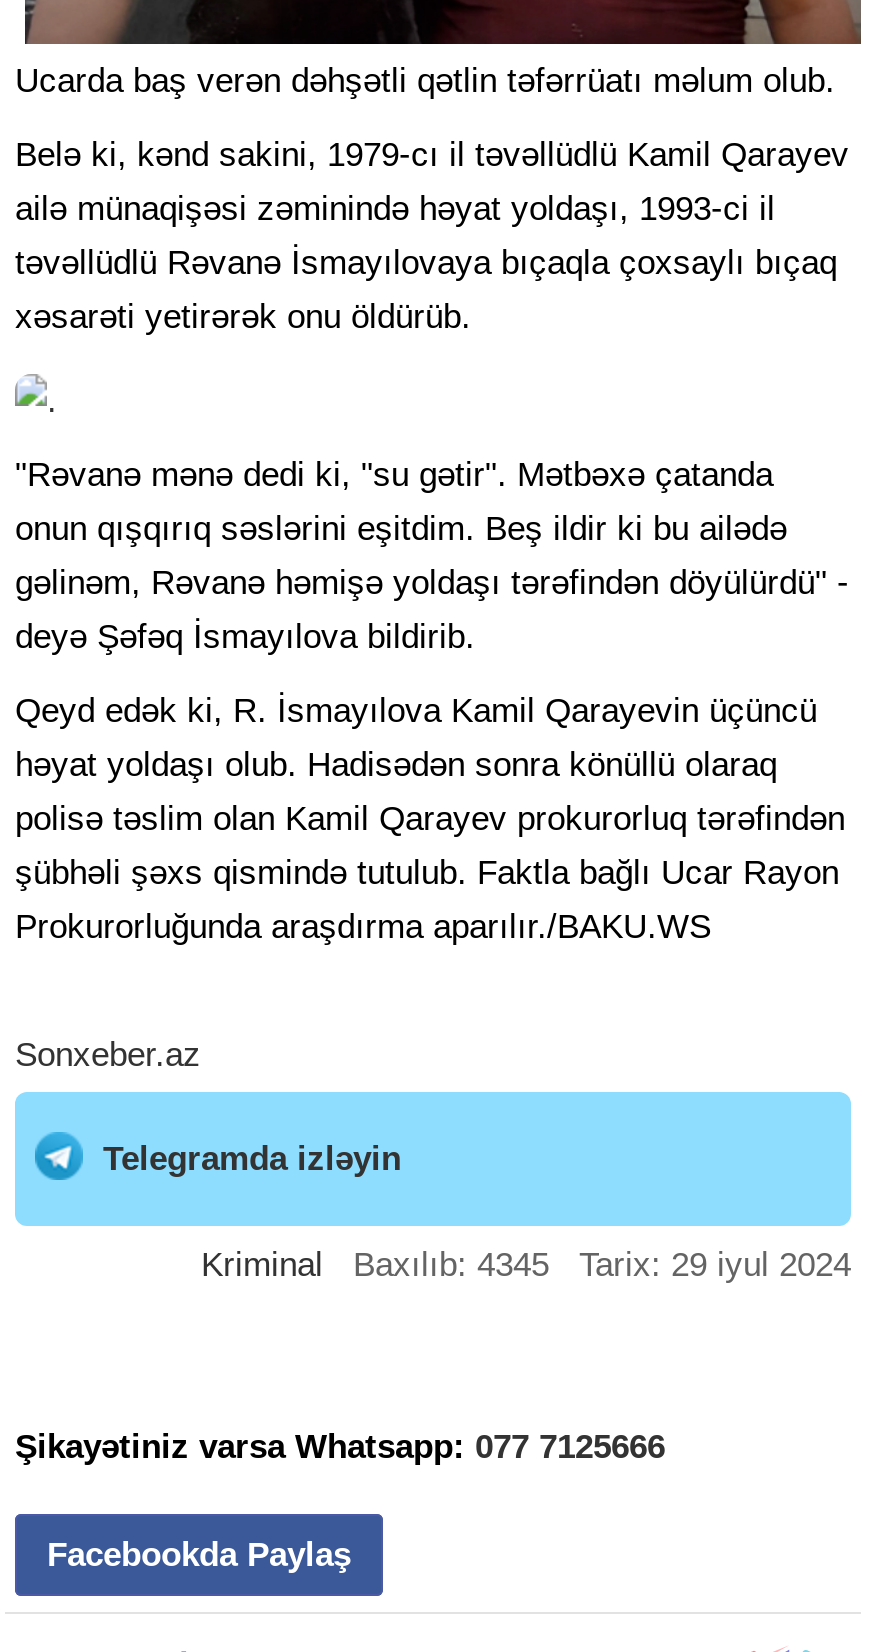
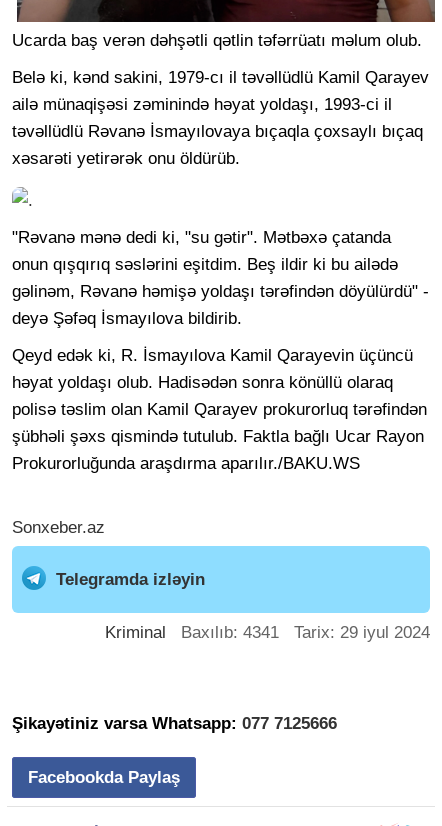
- Kriminal Baxılıb: 4345 Tarix: 29 iyul 2024
+ Kriminal Baxılıb: 4341 Tarix: 29 iyul 2024
